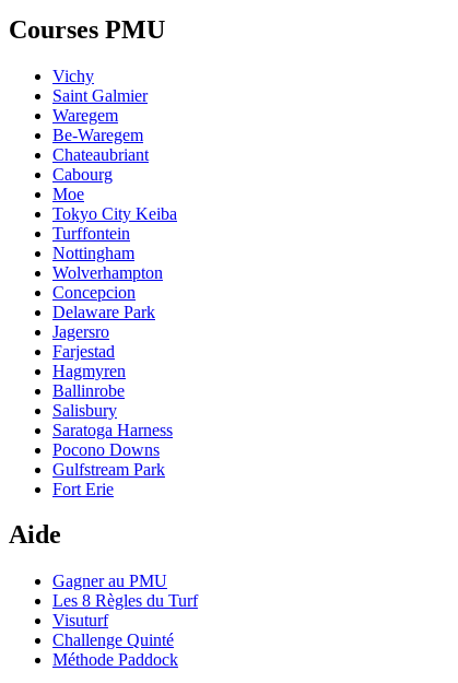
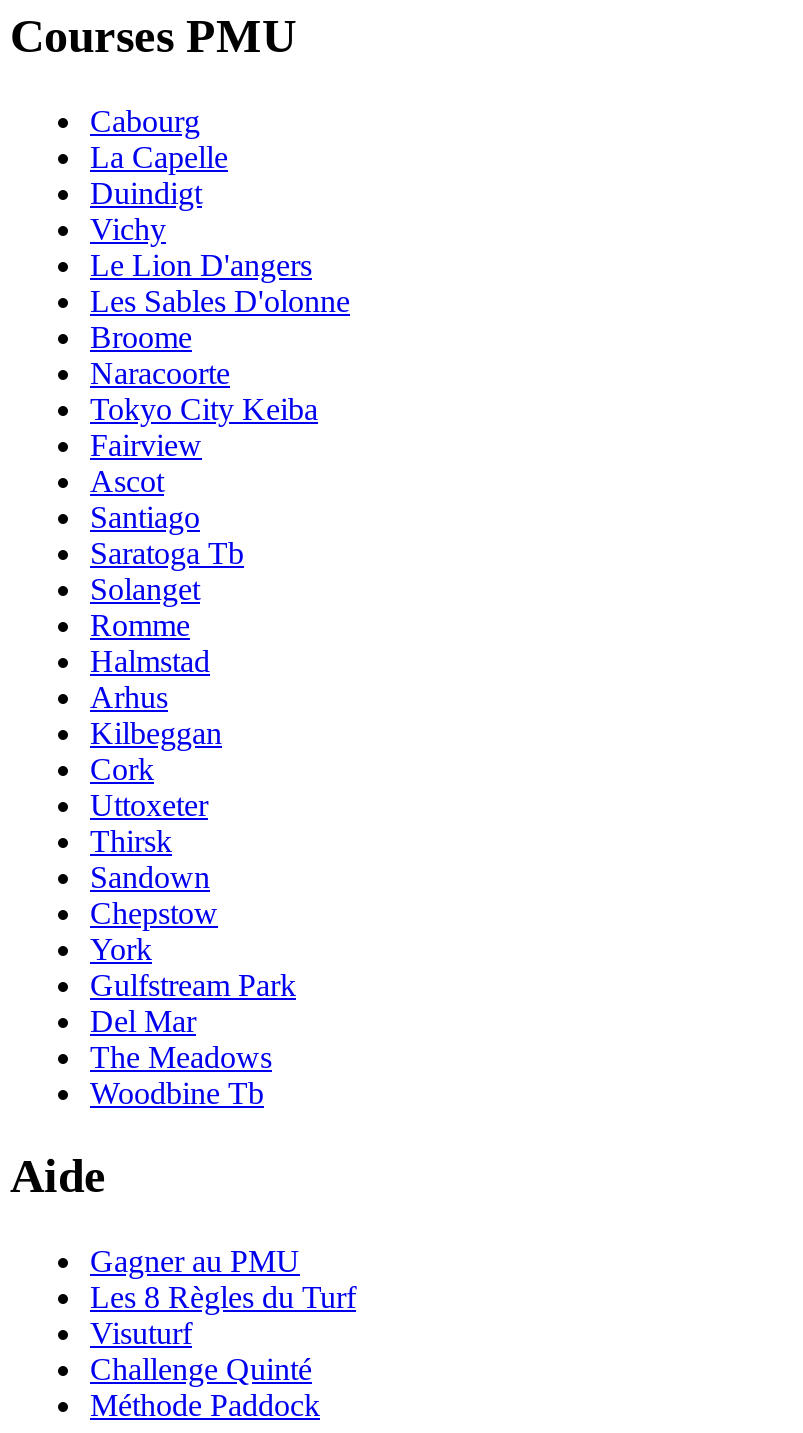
+ Cabourg
+ La Capelle
+ Duindigt

- Saint Galmier
- Waregem
- Be-Waregem
- Chateaubriant
- Cabourg
- Moe
+ Le Lion D'angers
+ Les Sables D'olonne
+ Broome
+ Naracoorte

- Turffontein
- Nottingham
- Wolverhampton
- Concepcion
- Delaware Park
- Jagersro
- Farjestad
- Hagmyren
- Ballinrobe
- Salisbury
- Saratoga Harness
- Pocono Downs
+ Fairview
+ Ascot
+ Santiago
+ Saratoga Tb
+ Solanget
+ Romme
+ Halmstad
+ Arhus
+ Kilbeggan
+ Cork
+ Uttoxeter
+ Thirsk
+ Sandown
+ Chepstow
+ York

- Fort Erie
+ Del Mar
+ The Meadows
+ Woodbine Tb
